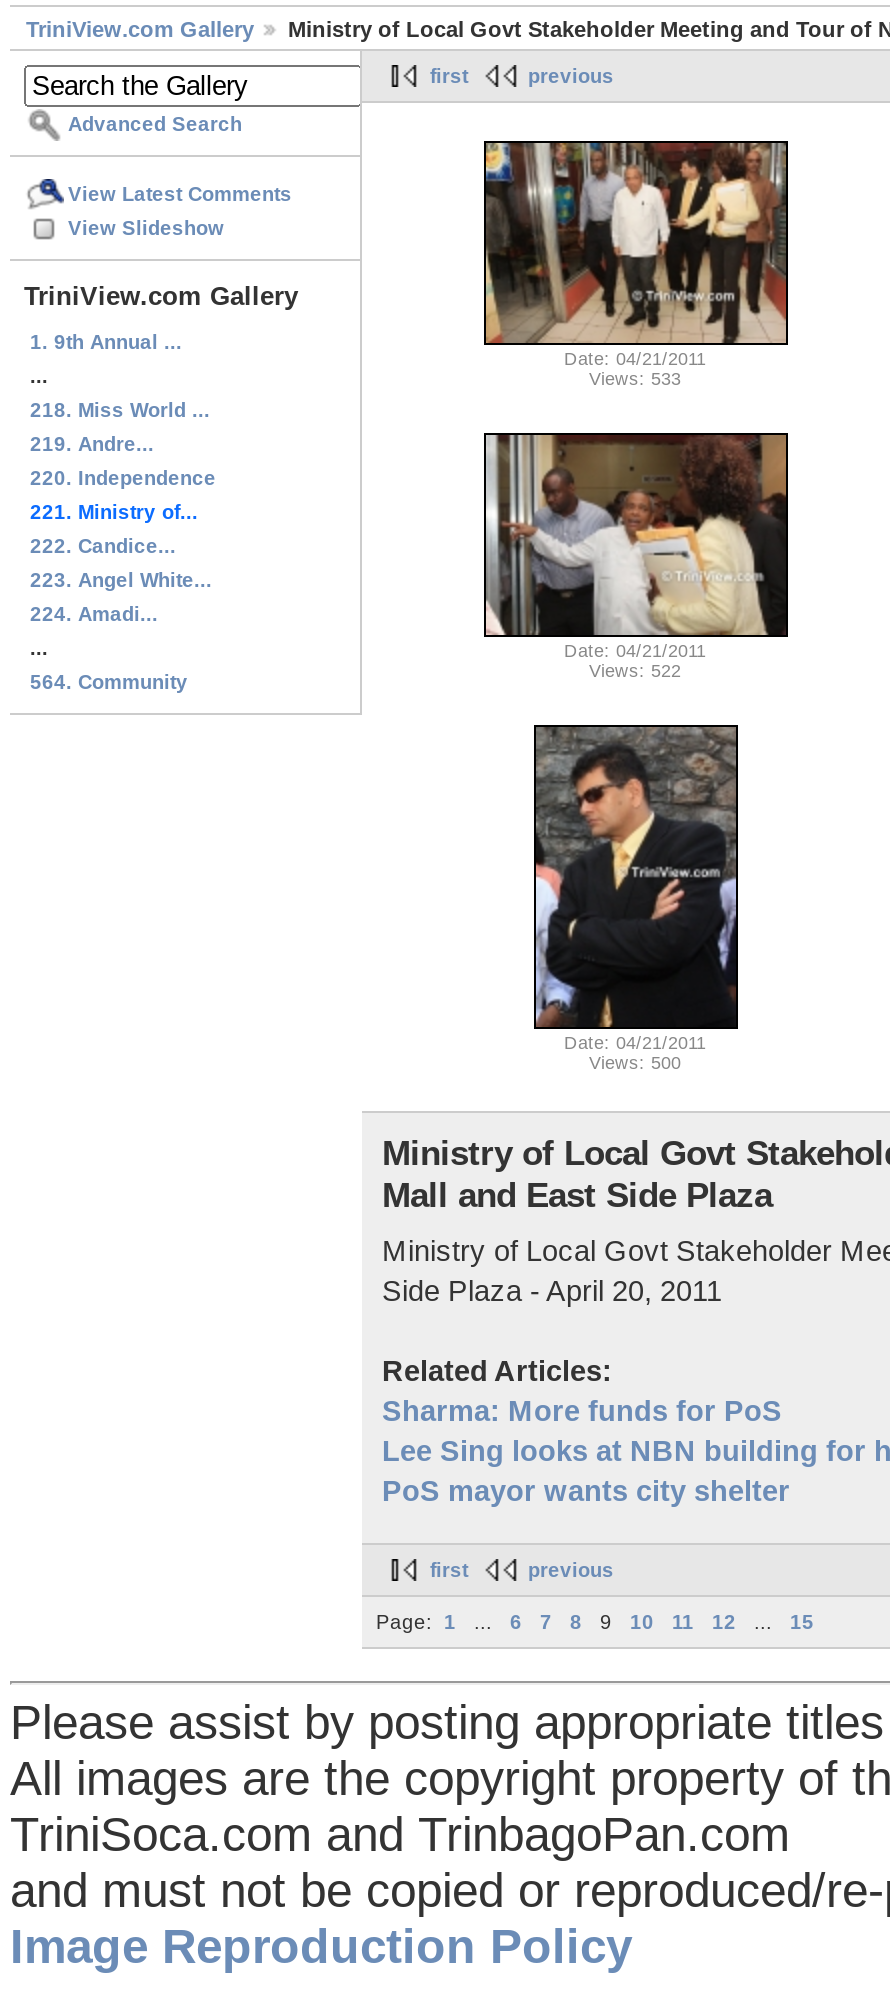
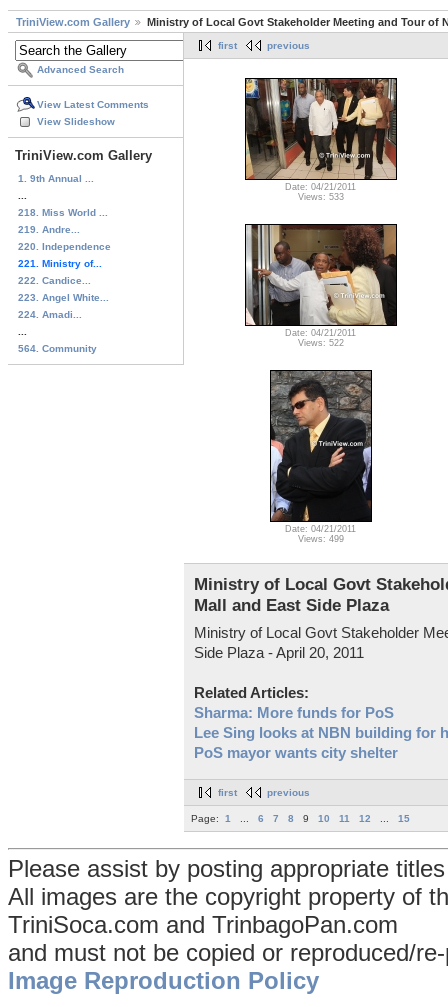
- Views: 500
+ Views: 499
